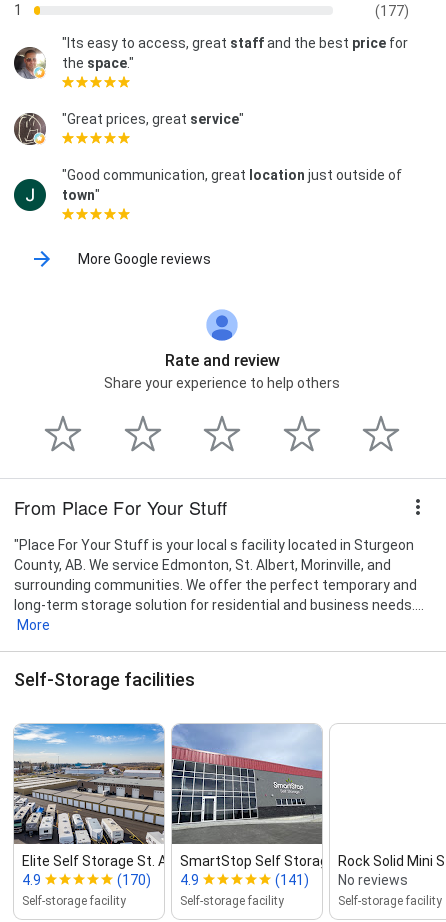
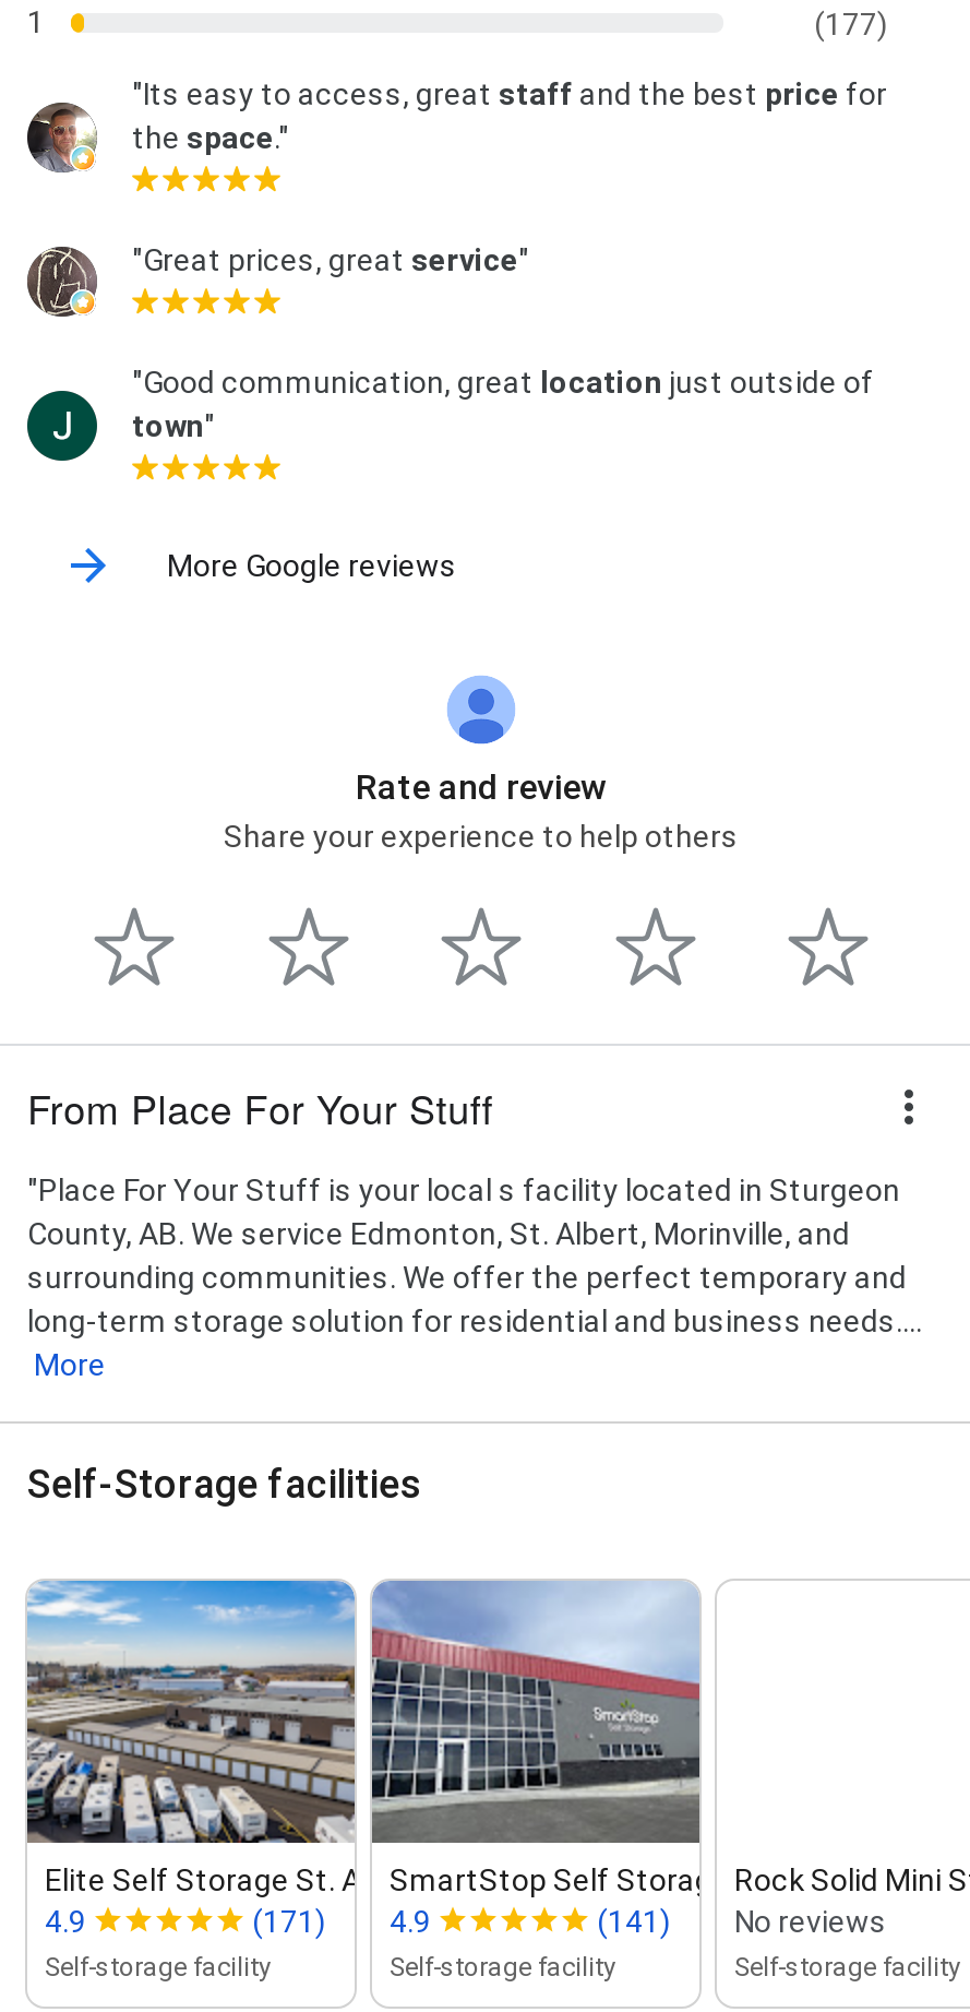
- (170) 4.9
+ (171) 4.9
